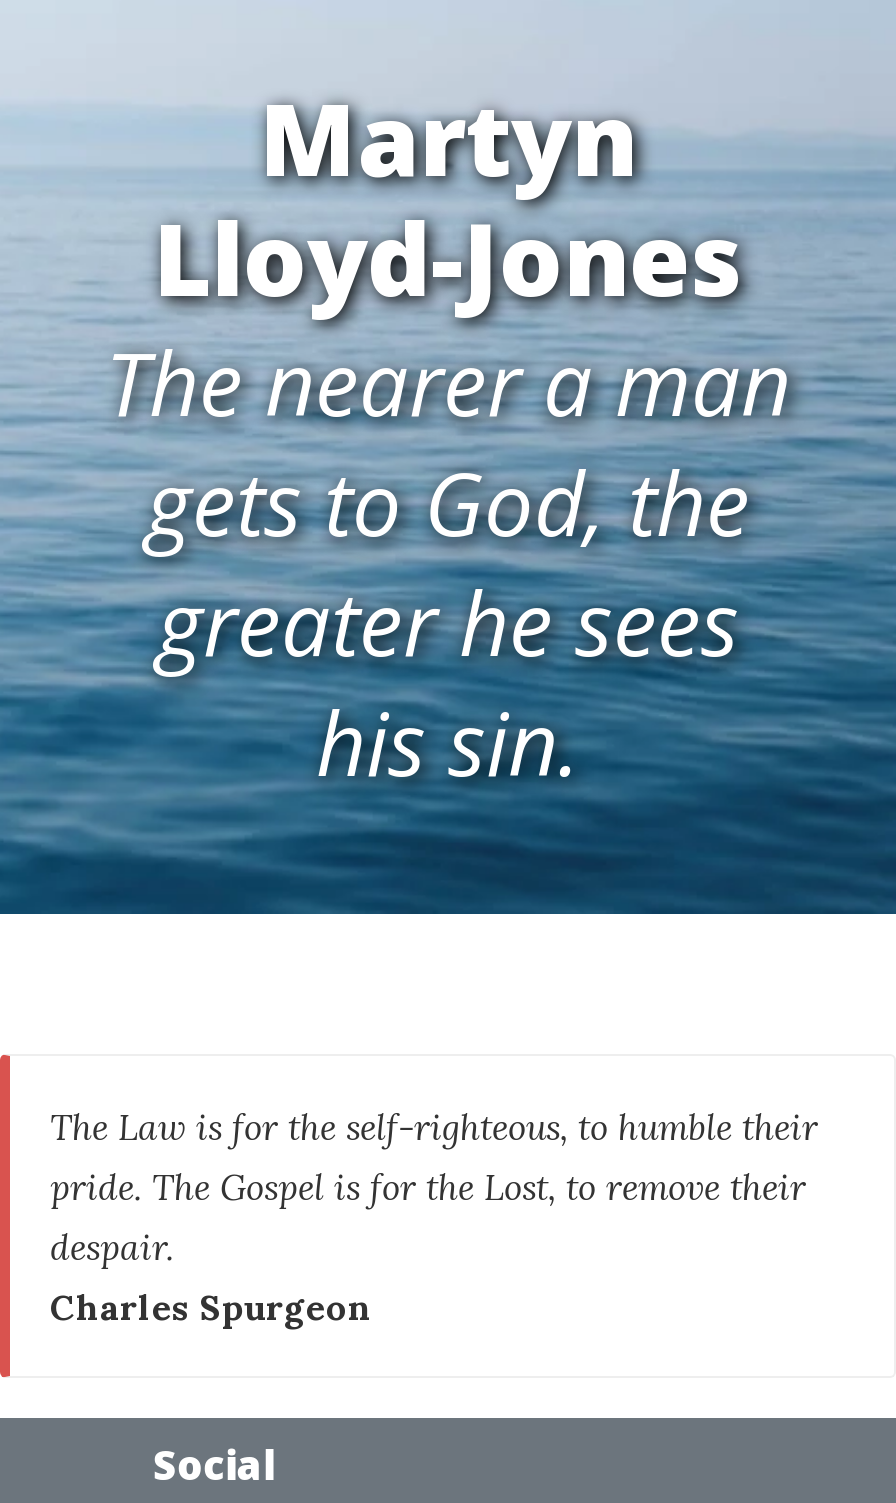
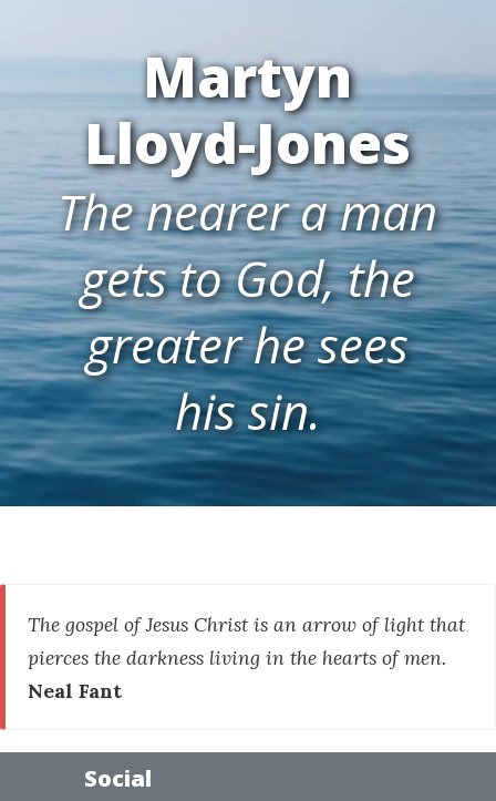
- The Law is for the self-righteous, to humble their
- pride. The Gospel is for the Lost, to remove their
- despair.
- Charles Spurgeon
+ The gospel of Jesus Christ is an arrow of light that
+ pierces the darkness living in the hearts of men.
+ Neal Fant
